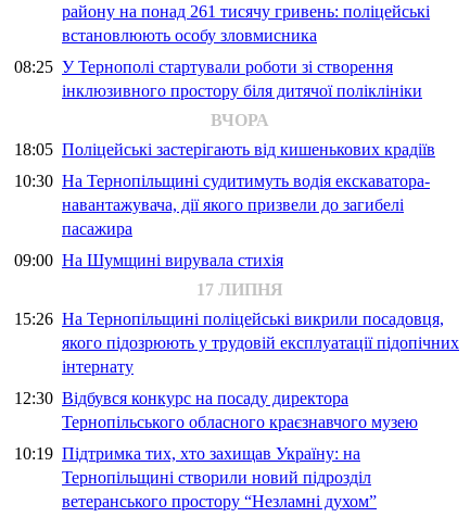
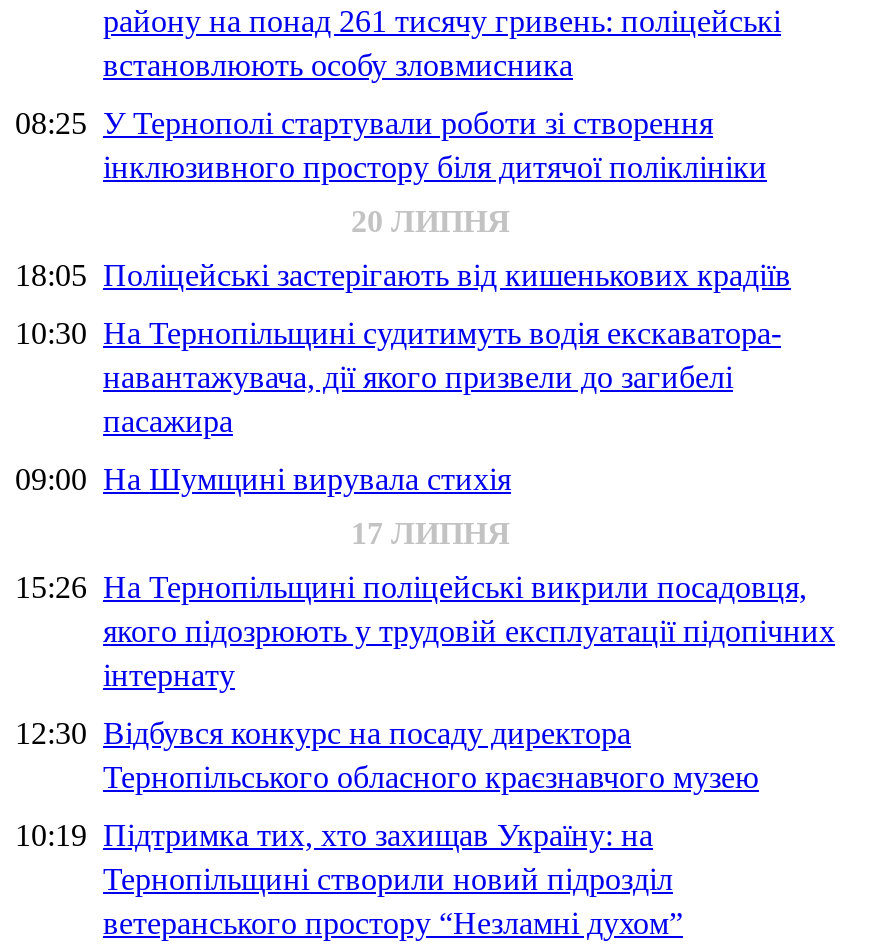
- ВЧОРА
+ 20 ЛИПНЯ
